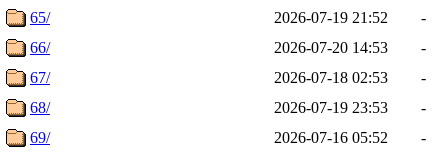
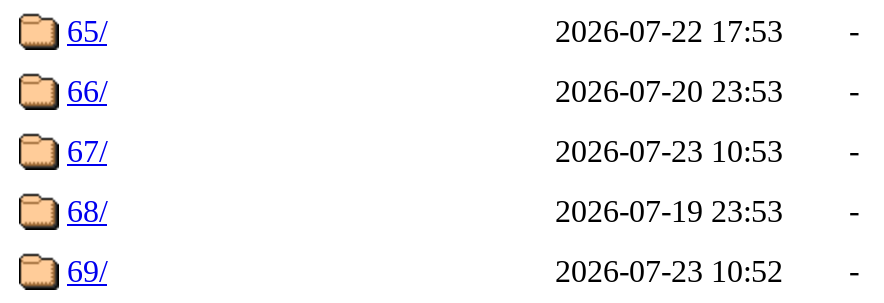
- 2026-07-19 21:52
+ 2026-07-22 17:53

- 2026-07-20 14:53
+ 2026-07-20 23:53

- 2026-07-18 02:53
+ 2026-07-23 10:53

- 2026-07-16 05:52
+ 2026-07-23 10:52
